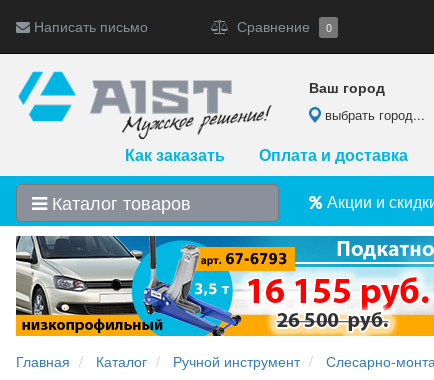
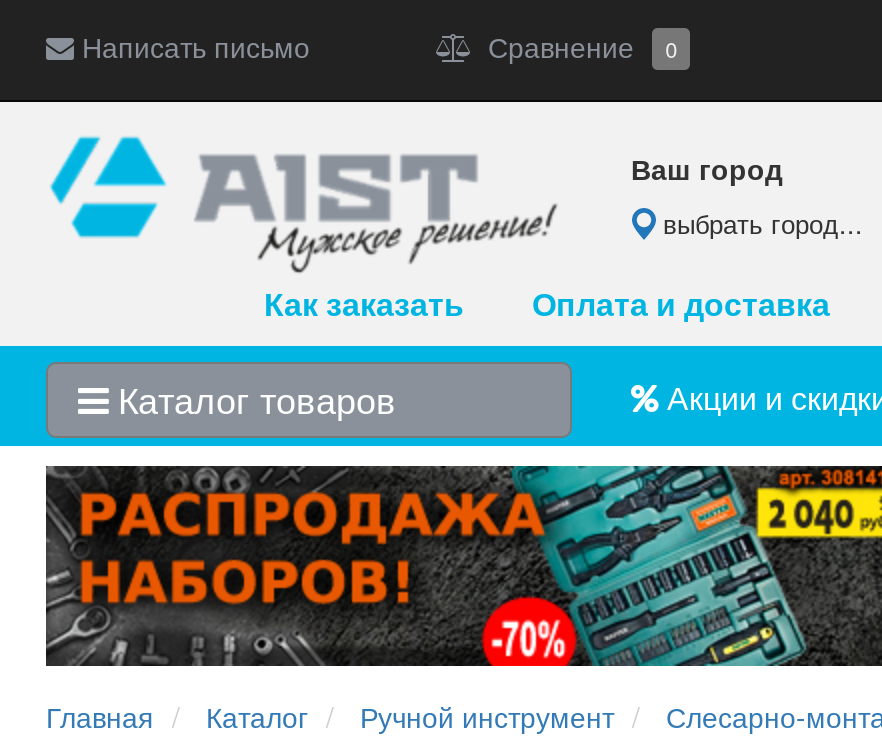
- [image]
+ [image]
